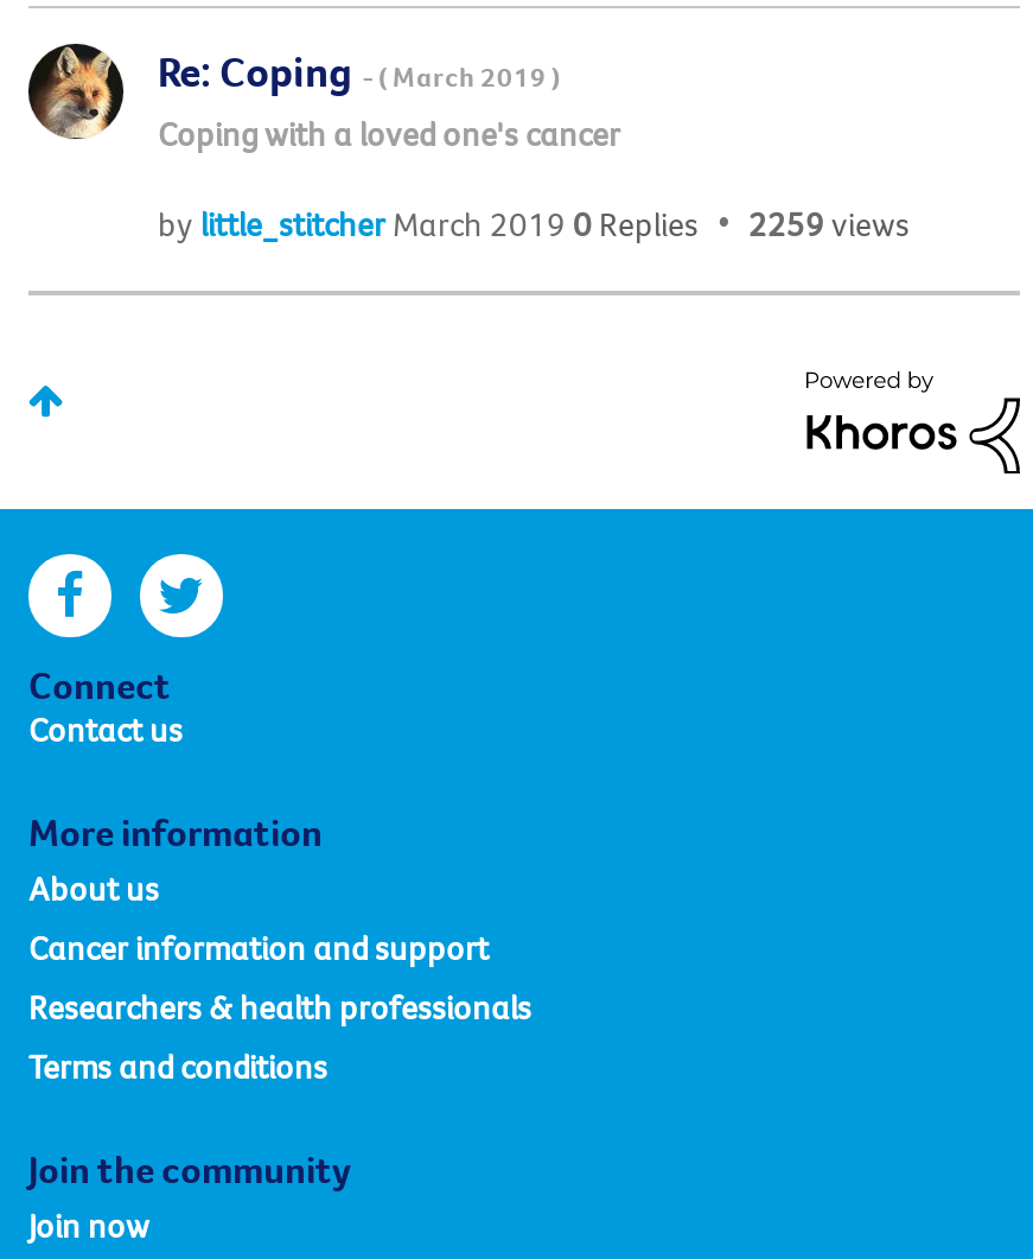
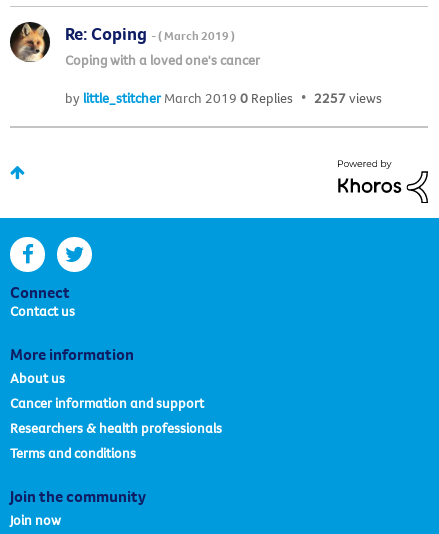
- by little_stitcher March 2019 0 Replies 2259 views
+ by little_stitcher March 2019 0 Replies 2257 views
